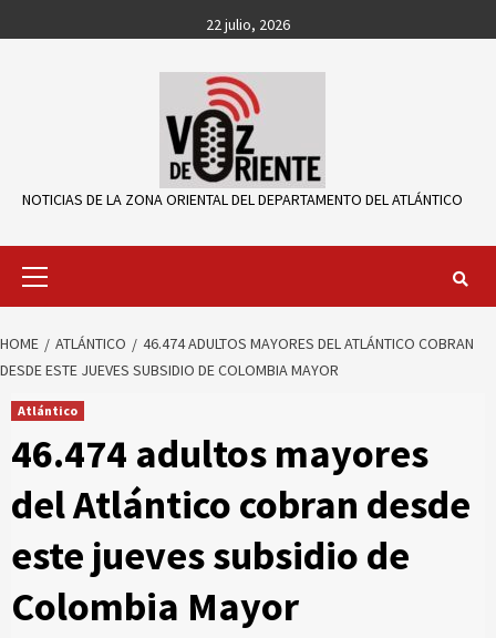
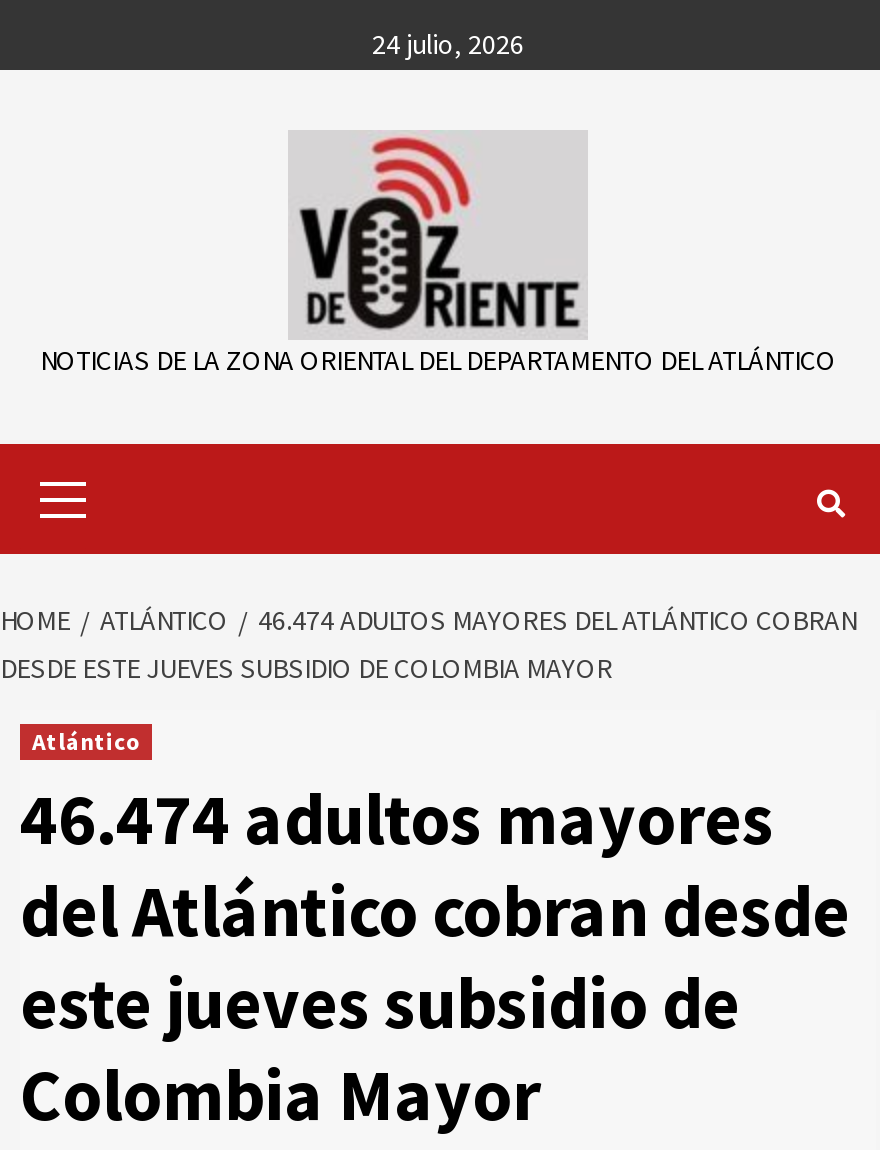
- 22 julio, 2026
+ 24 julio, 2026
